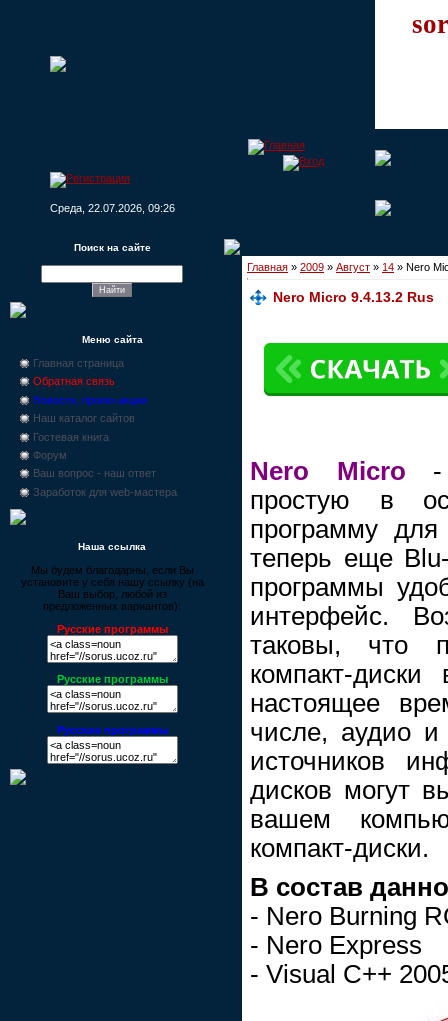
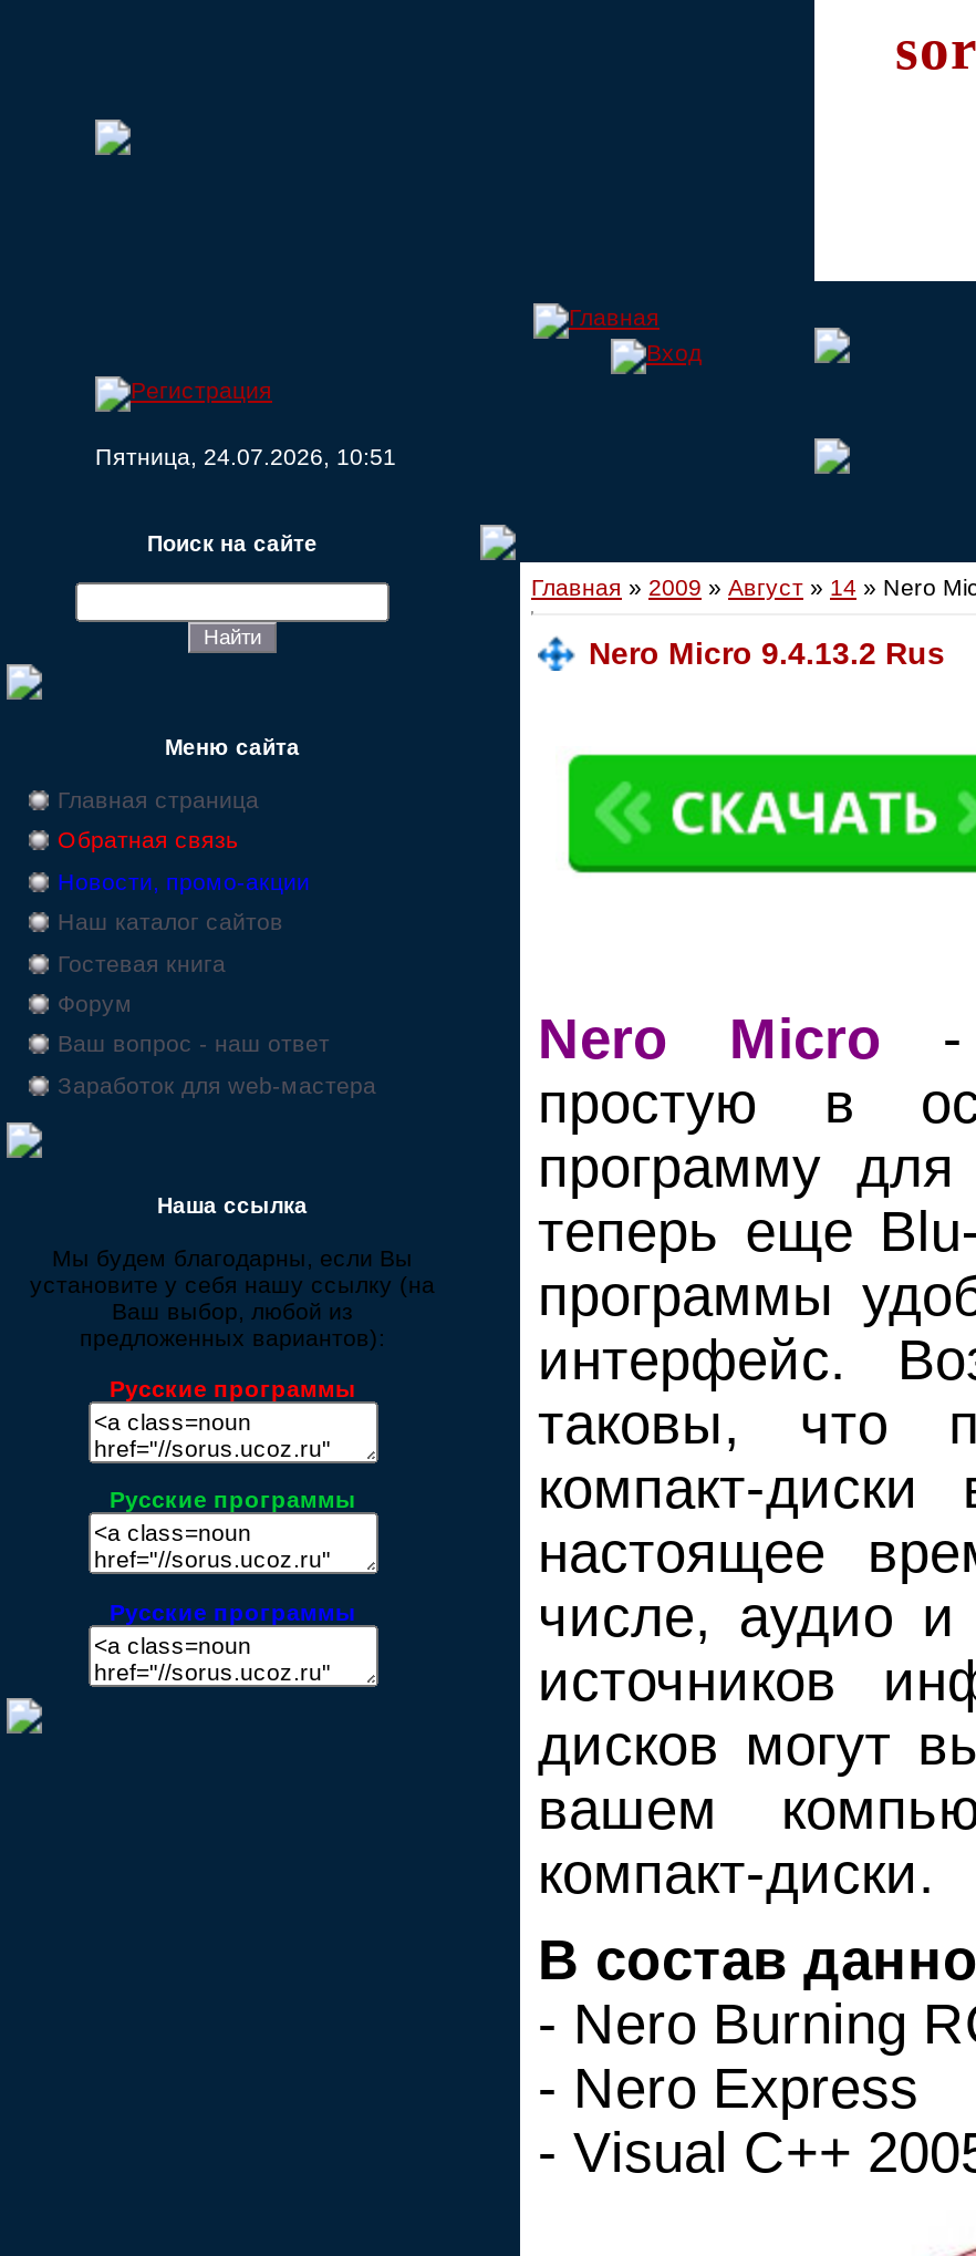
- Среда, 22.07.2026, 09:26
+ Пятница, 24.07.2026, 10:51
